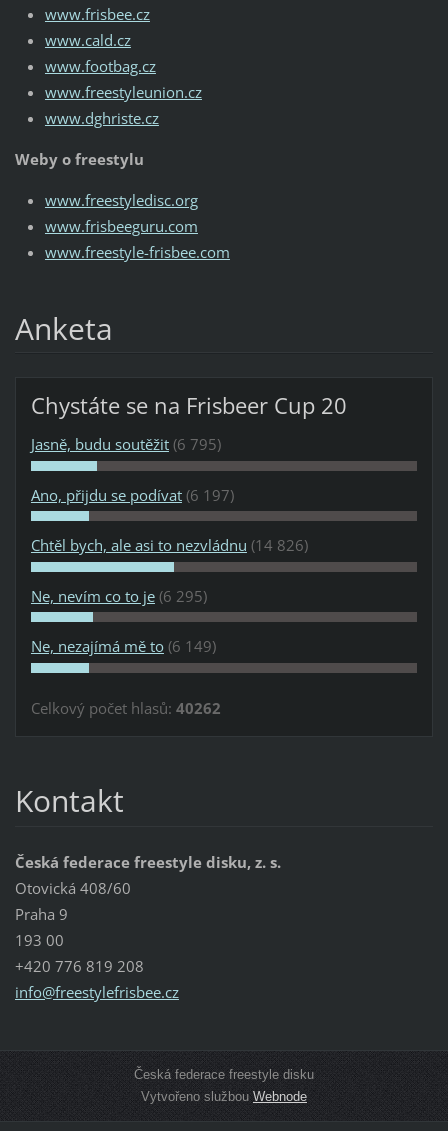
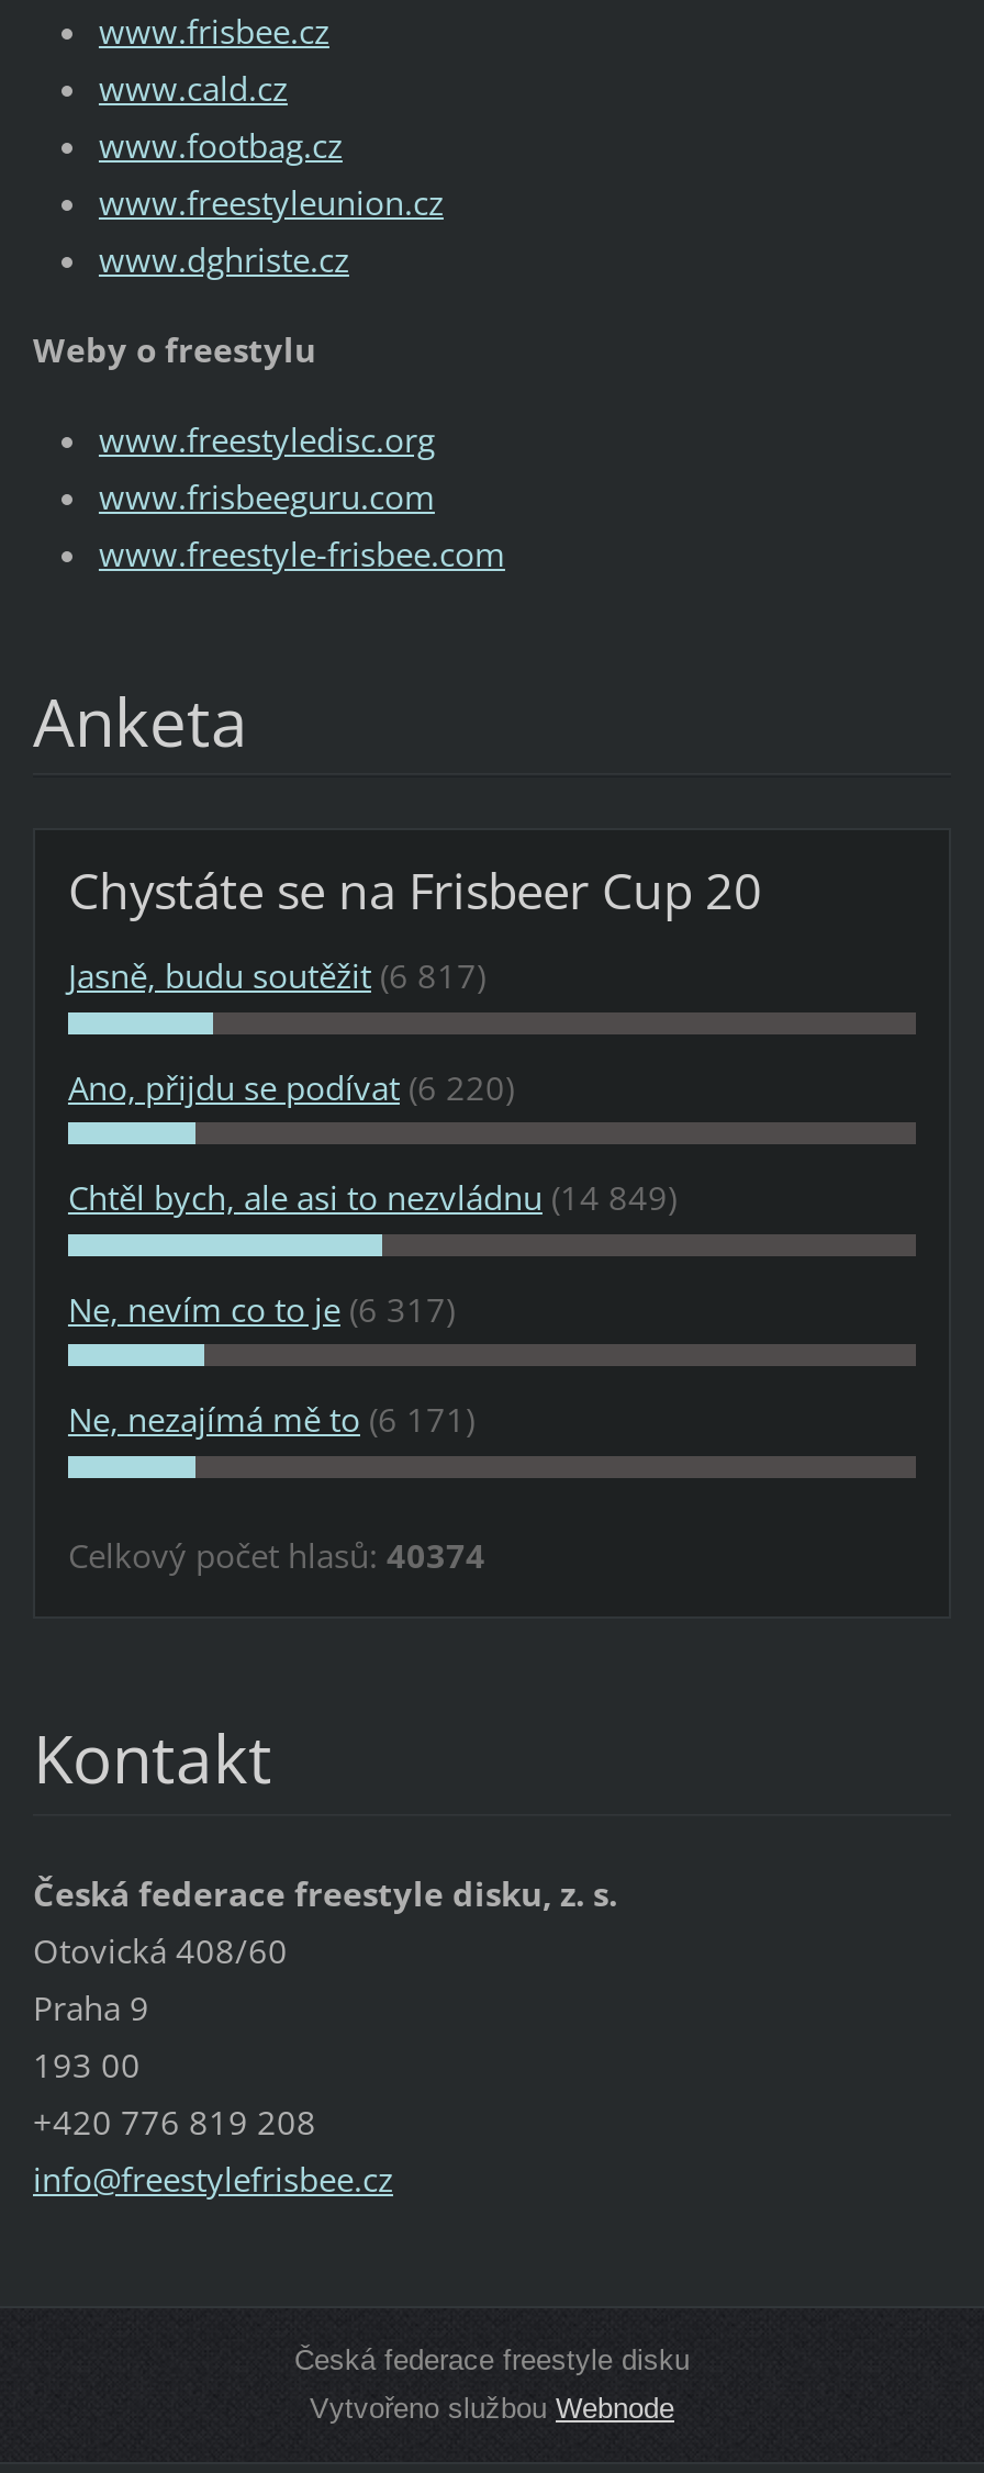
- Jasně, budu soutěžit (6 795)
+ Jasně, budu soutěžit (6 817)

- Ano, přijdu se podívat (6 197)
+ Ano, přijdu se podívat (6 220)

- Chtěl bych, ale asi to nezvládnu (14 826)
+ Chtěl bych, ale asi to nezvládnu (14 849)

- Ne, nevím co to je (6 295)
+ Ne, nevím co to je (6 317)

- Ne, nezajímá mě to (6 149)
+ Ne, nezajímá mě to (6 171)

- Celkový počet hlasů: 40262
+ Celkový počet hlasů: 40374
